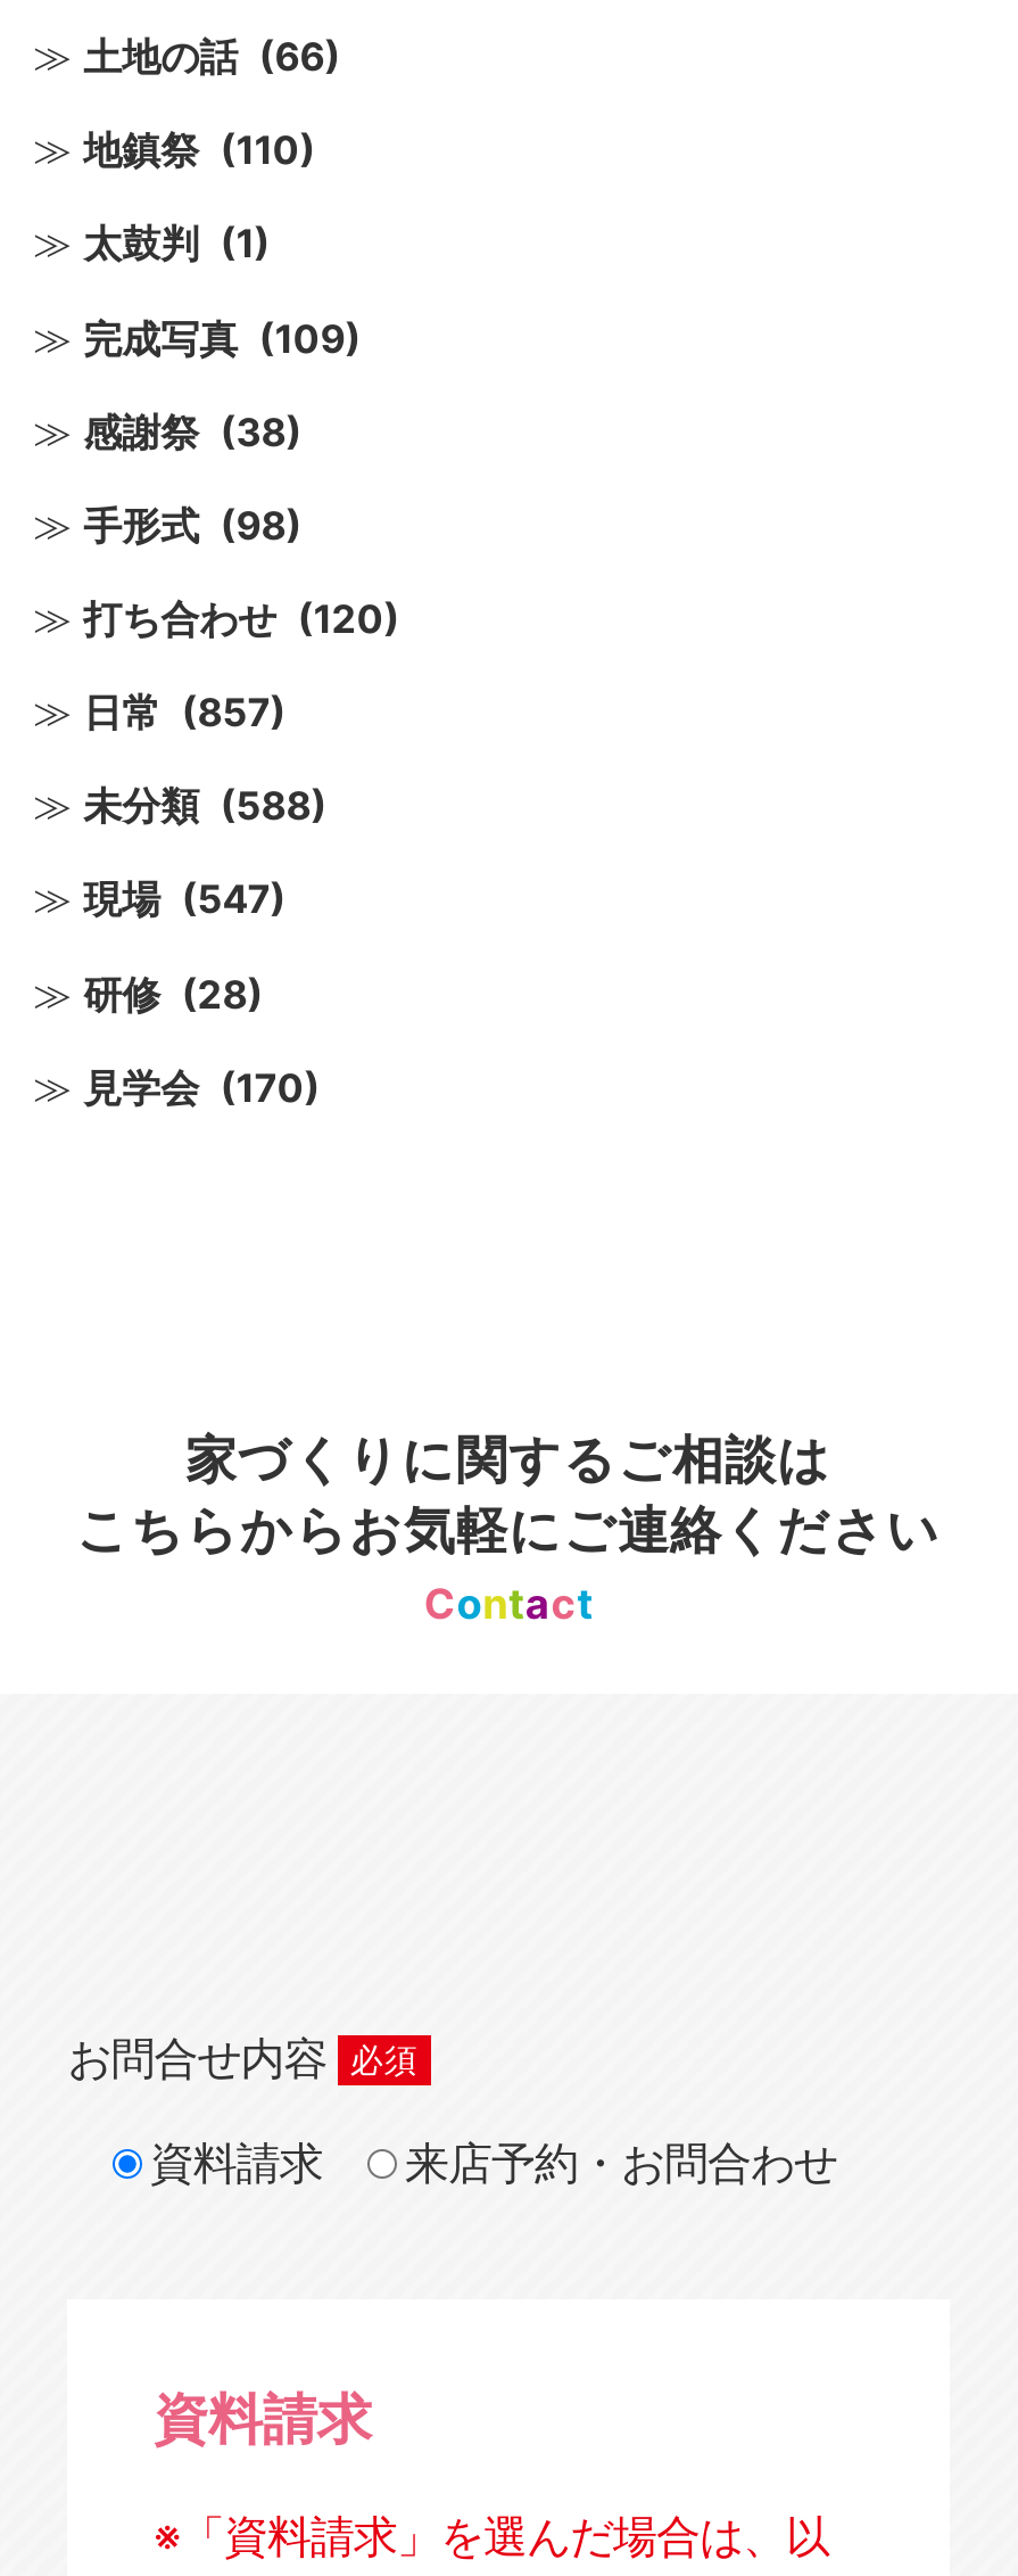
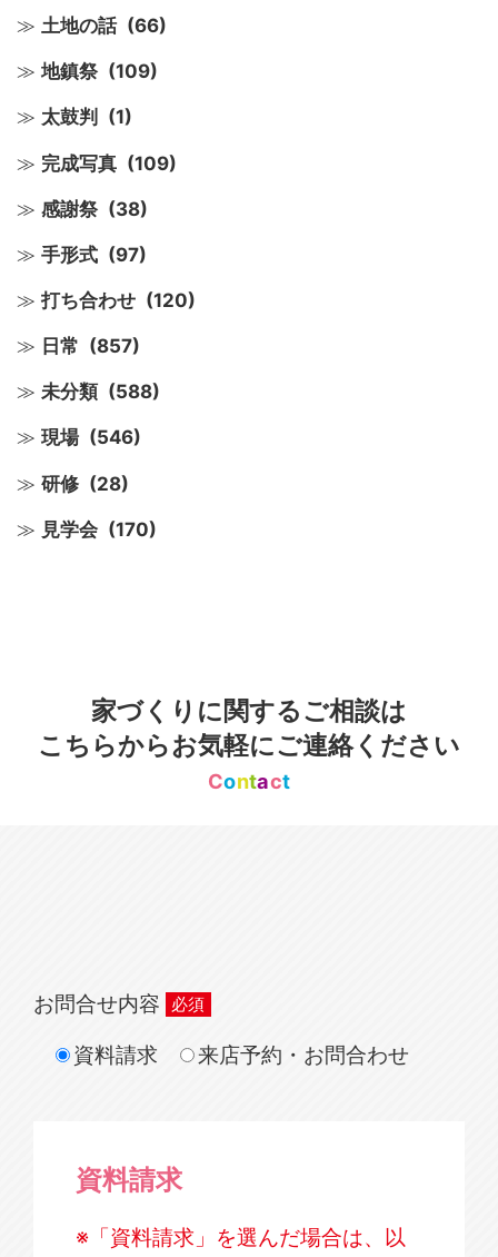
- 地鎮祭 (110)
+ 地鎮祭 (109)

- 手形式 (98)
+ 手形式 (97)

- 現場 (547)
+ 現場 (546)
